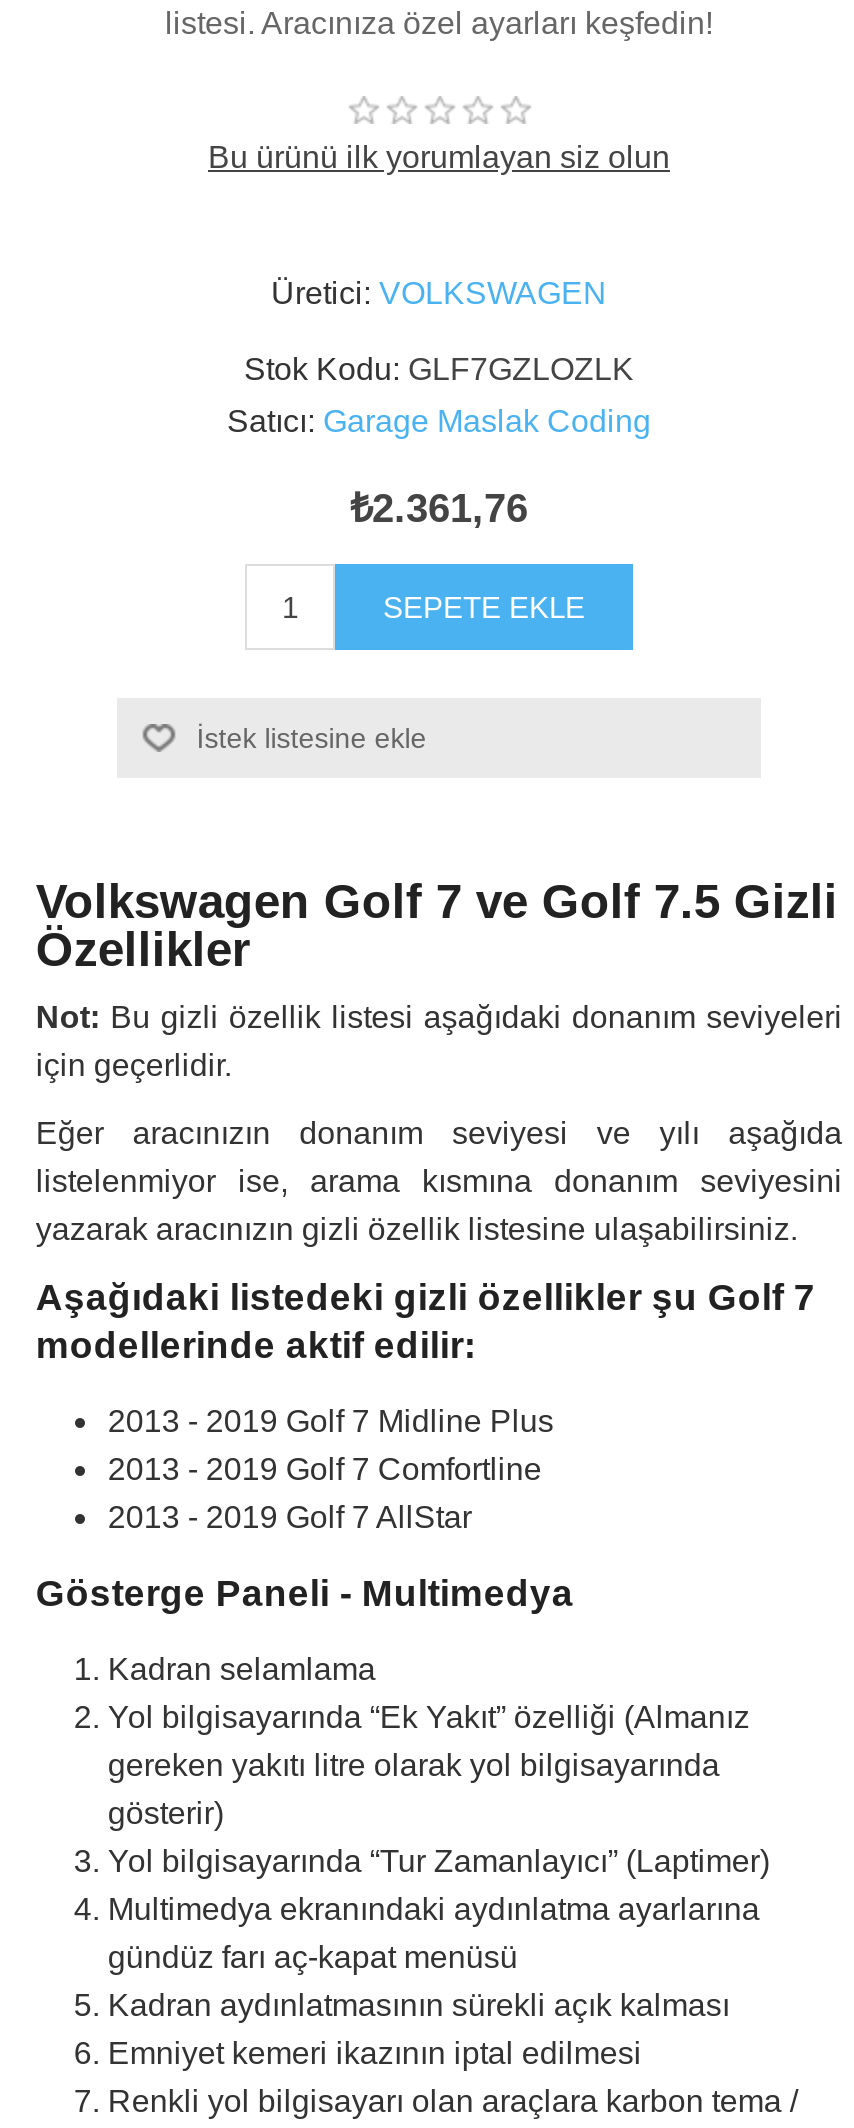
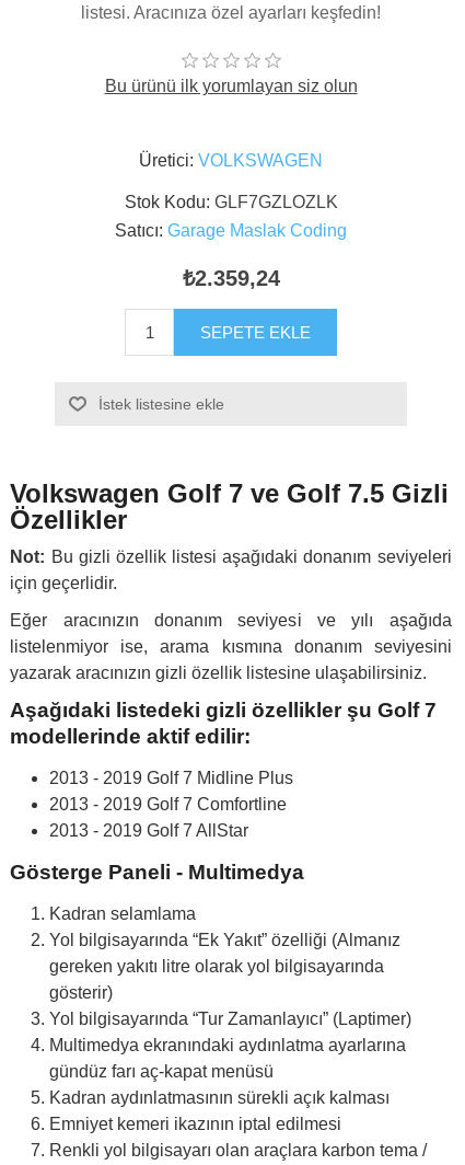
- ₺2.361,76
+ ₺2.359,24
